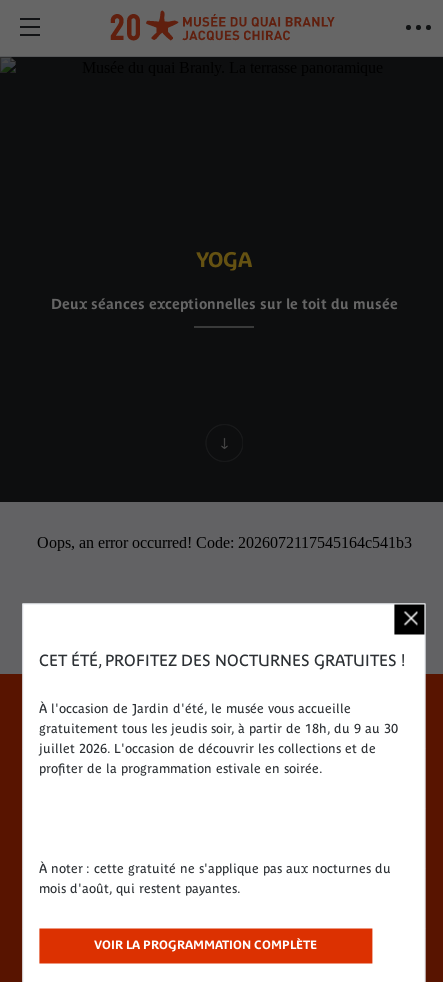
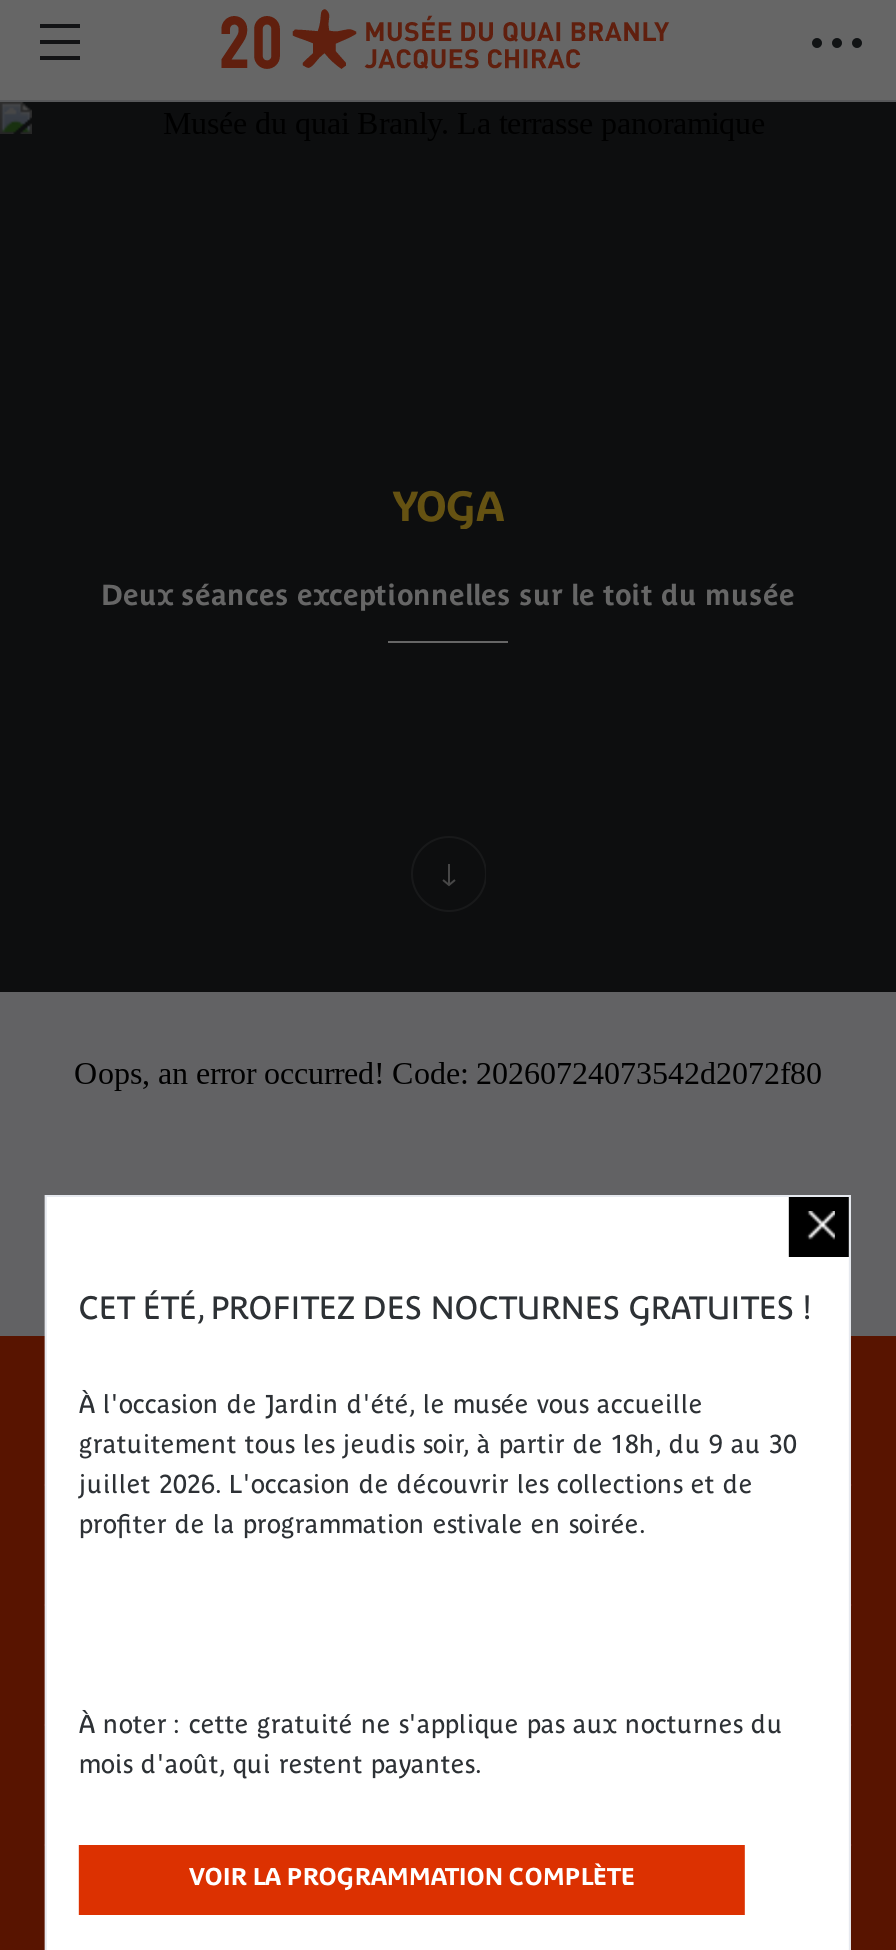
- Oops, an error occurred! Code: 2026072117545164c541b3
+ Oops, an error occurred! Code: 20260724073542d2072f80
